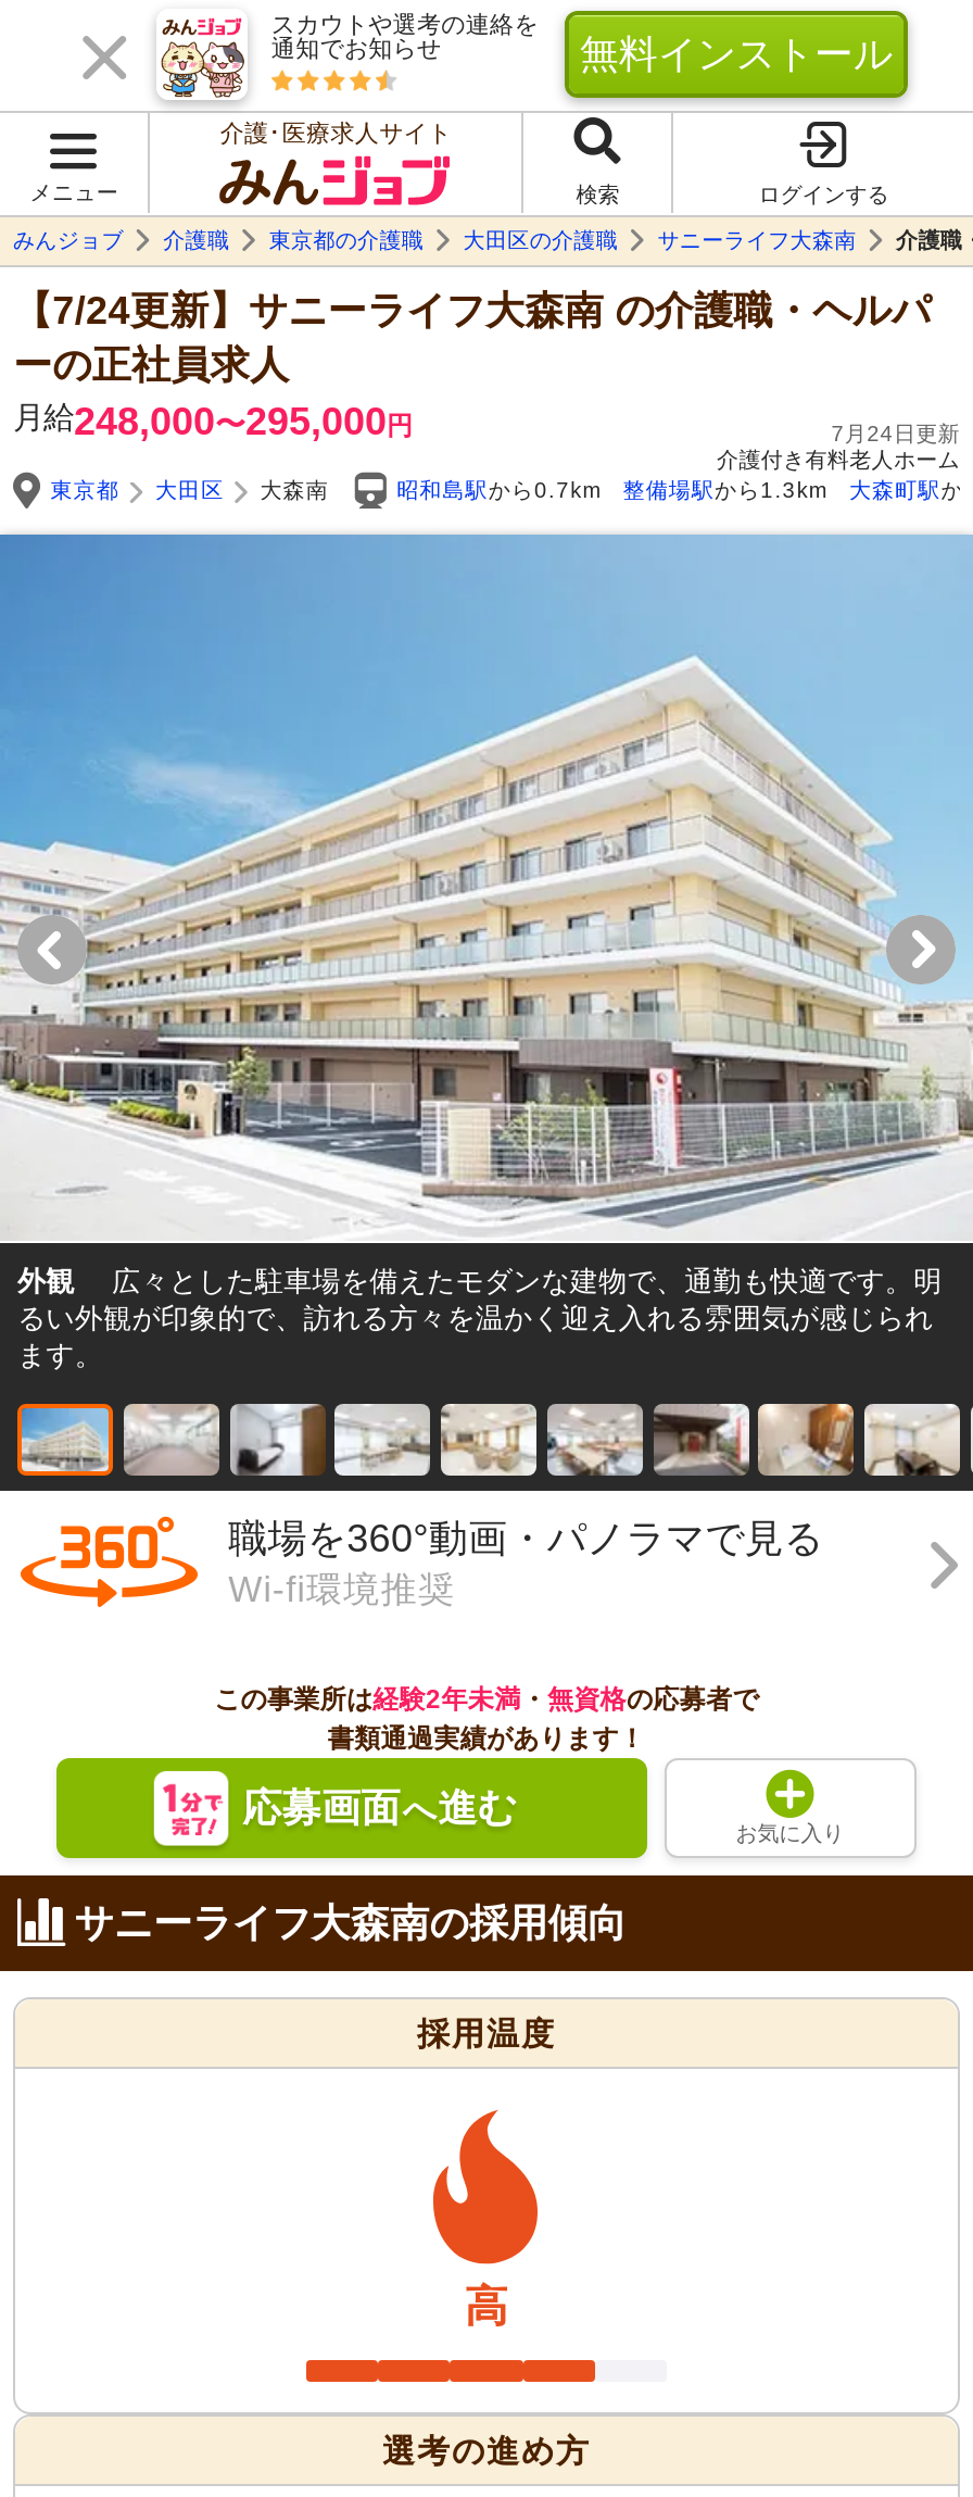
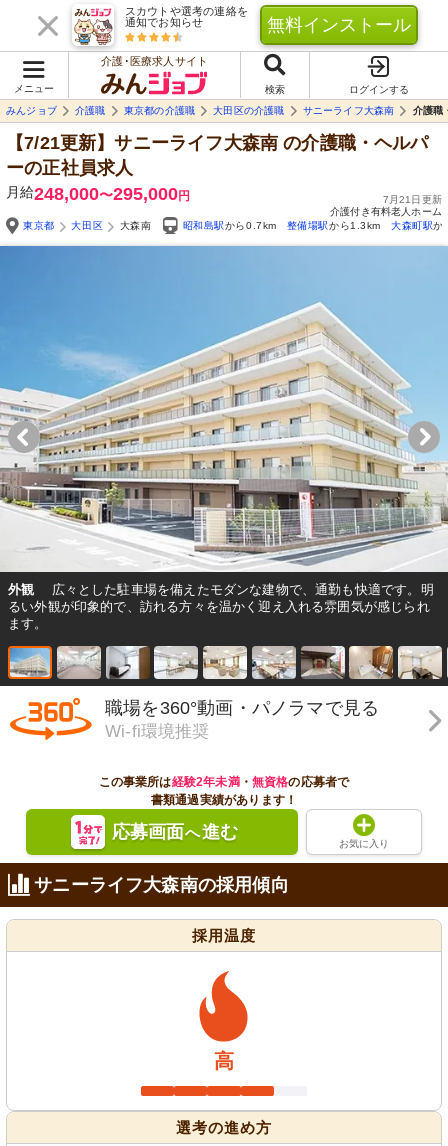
- 【7/24更新】サニーライフ大森南の介護職・ヘルパ
+ 【7/21更新】サニーライフ大森南の介護職・ヘルパ

- 7月24日更新
+ 7月21日更新
